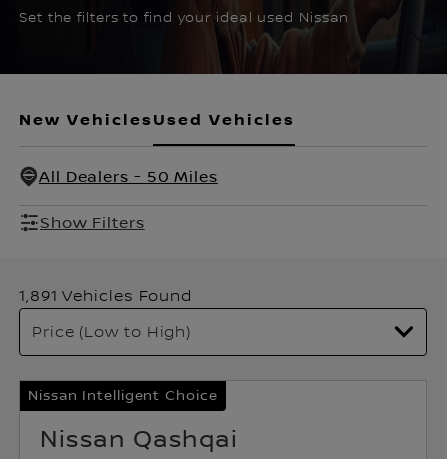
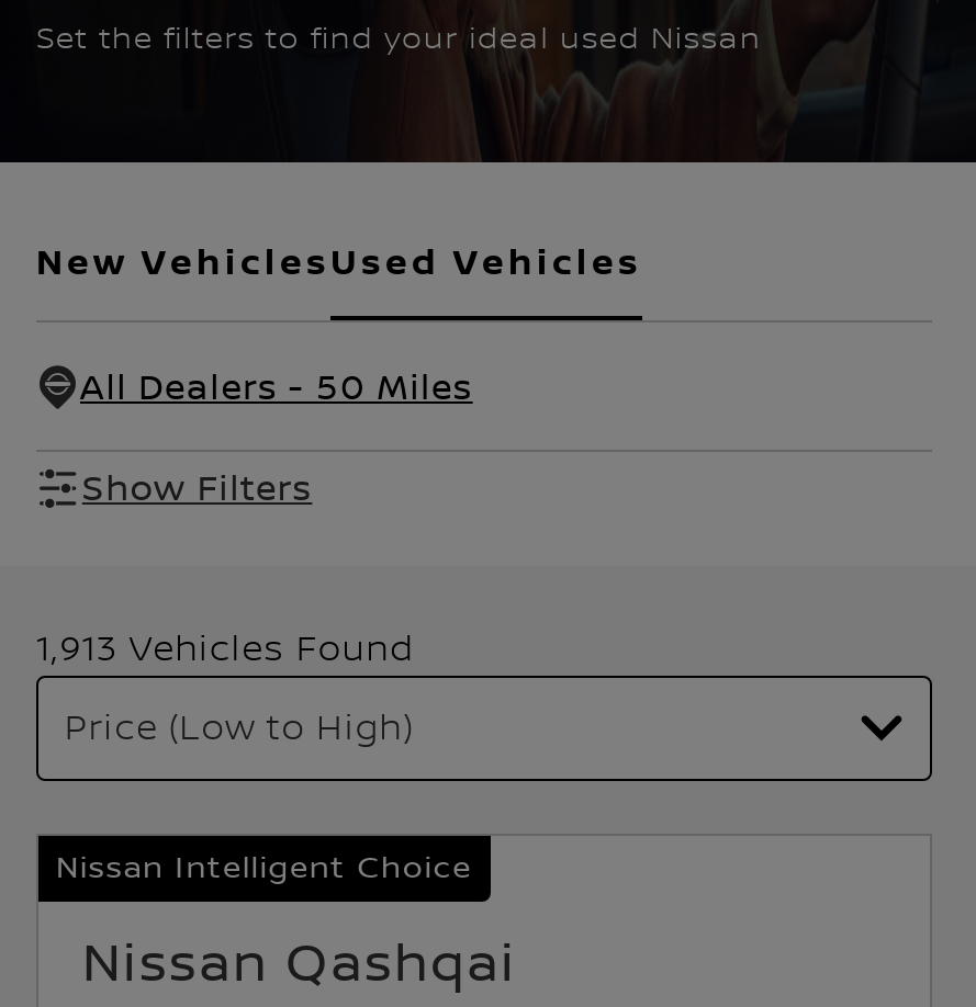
- 1,891 Vehicles Found
+ 1,913 Vehicles Found
